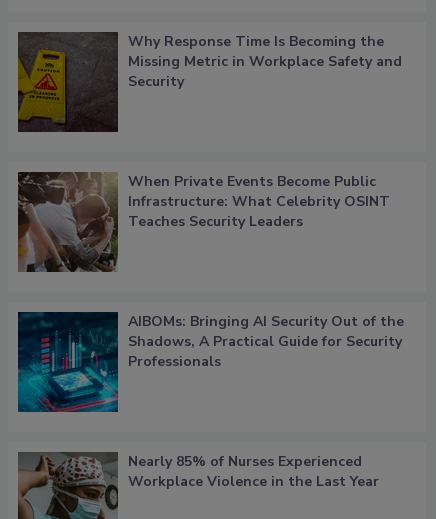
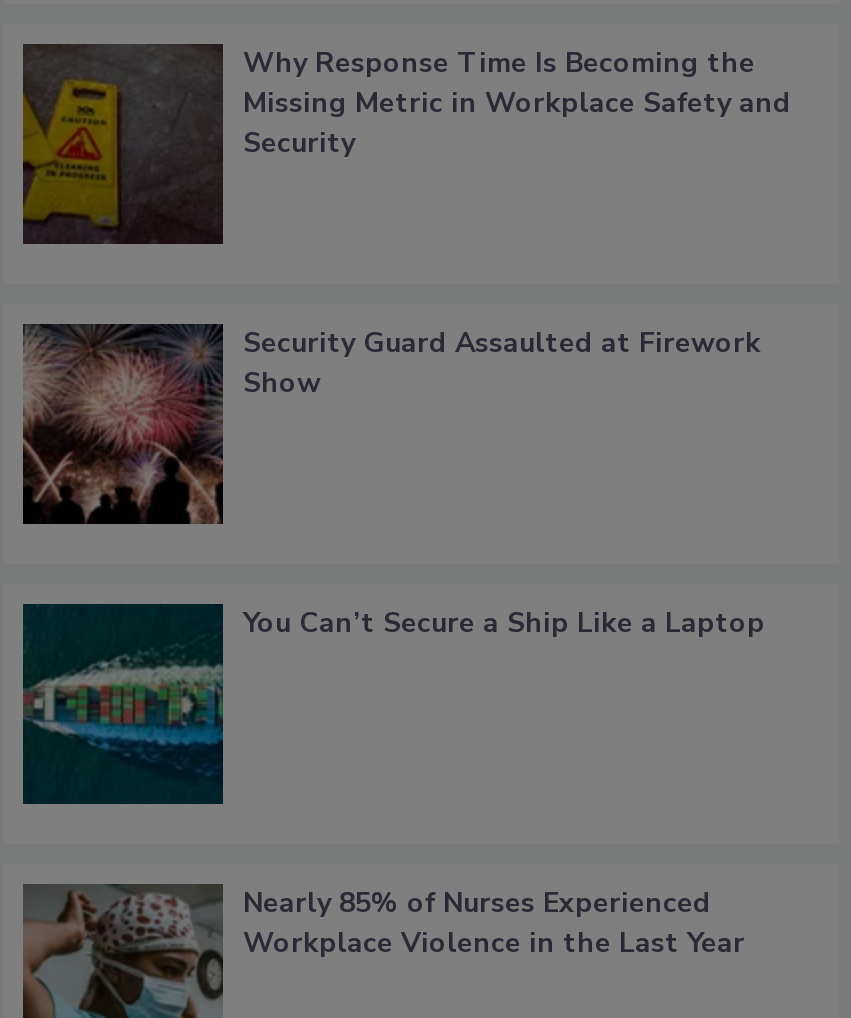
- [image]
- When Private Events Become Public
- Infrastructure: What Celebrity OSINT
- Teaches Security Leaders
+ [image]
+ Security Guard Assaulted at Firework
+ Show

- [image]
- AIBOMs: Bringing AI Security Out of the
- Shadows, A Practical Guide for Security
- Professionals
+ [image]
+ You Can’t Secure a Ship Like a Laptop
